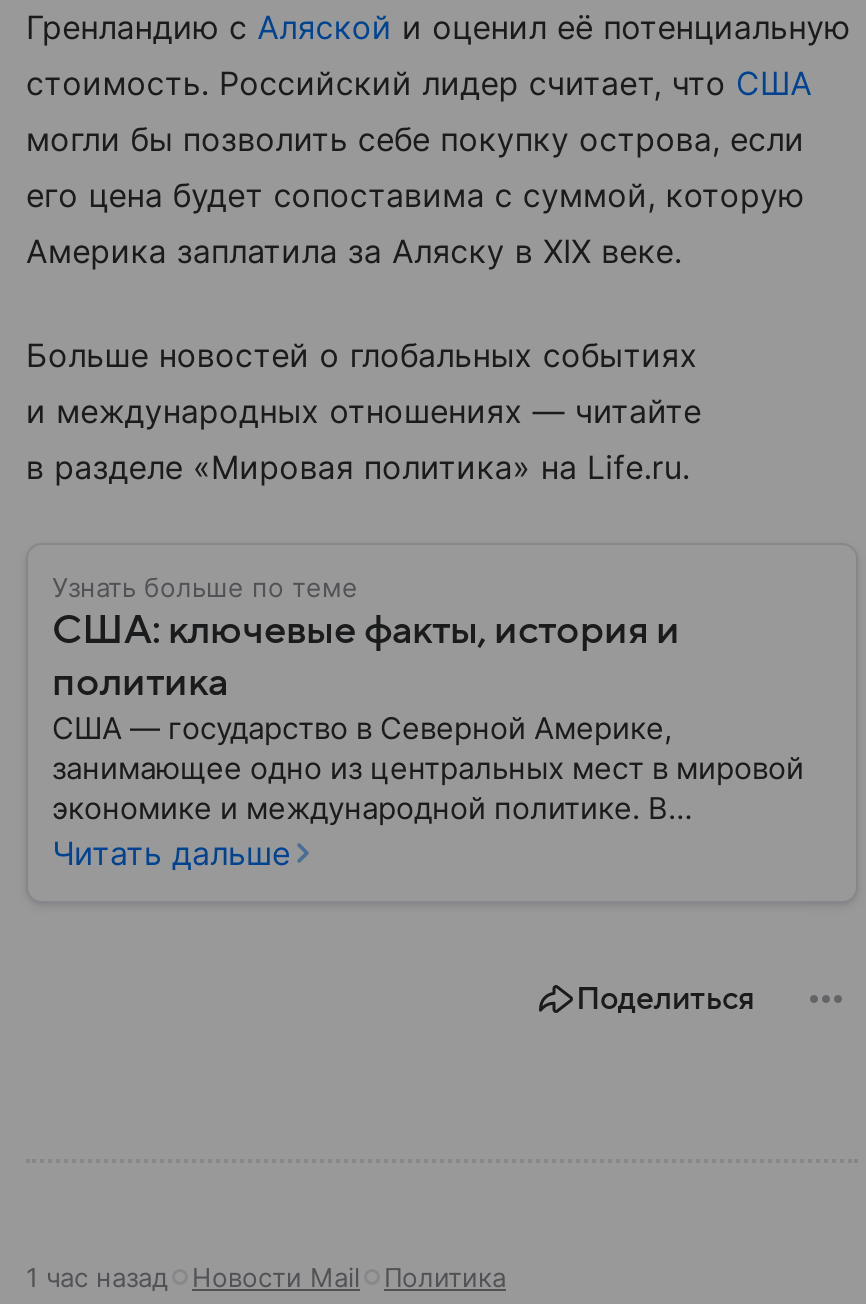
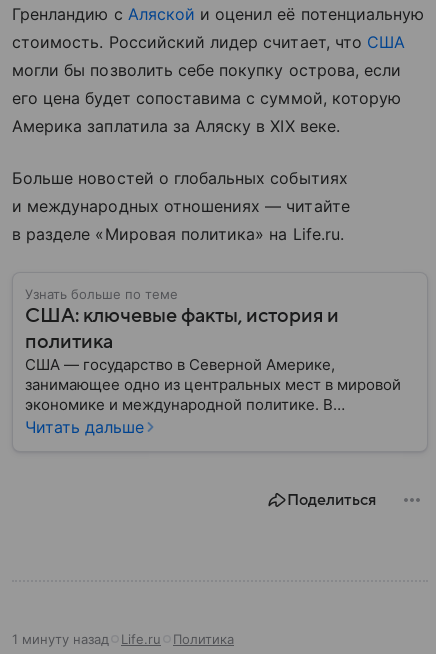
- 1 час назад
- Новости Mail
+ 1 минуту назад
+ Life.ru
